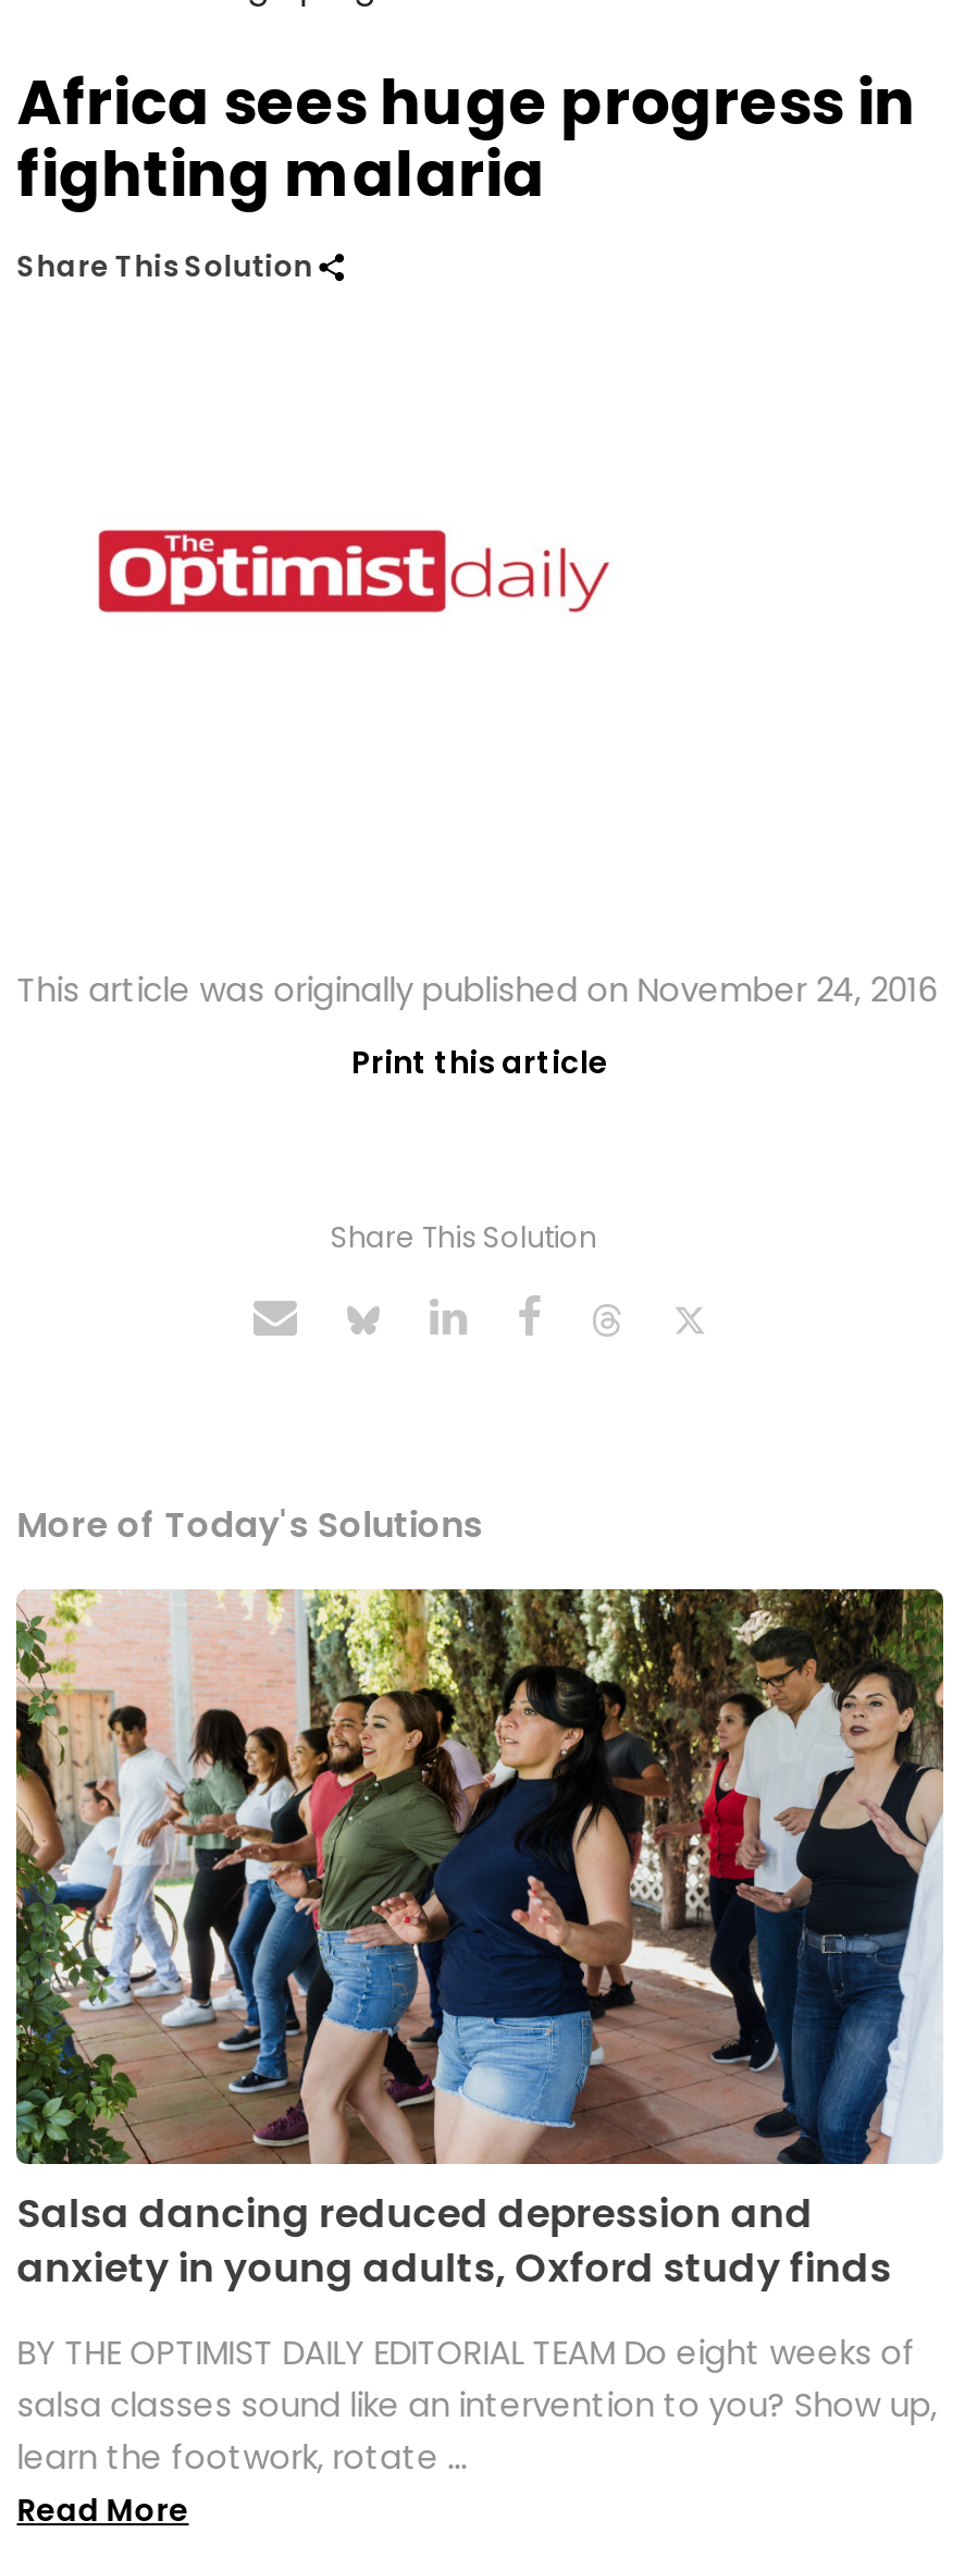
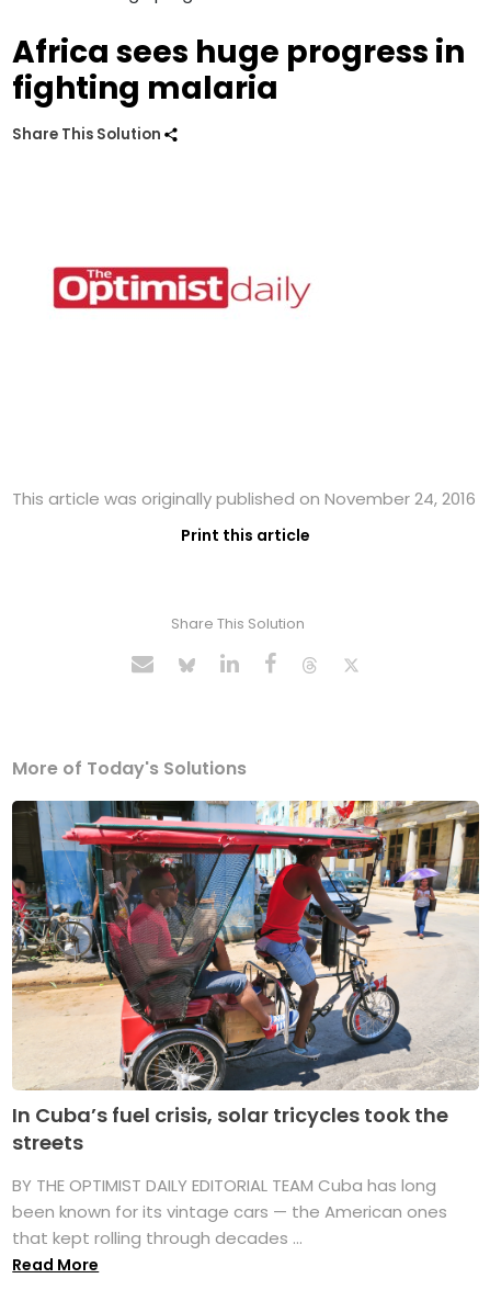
- [image]
- Salsa dancing reduced depression and
- anxiety in young adults, Oxford study finds
+ [image]
+ In Cuba’s fuel crisis, solar tricycles took the
+ streets

- BY THE OPTIMIST DAILY EDITORIAL TEAM Do eight weeks of
- salsa classes sound like an intervention to you? Show up,
- learn the footwork, rotate ...
+ BY THE OPTIMIST DAILY EDITORIAL TEAM Cuba has long
+ been known for its vintage cars — the American ones
+ that kept rolling through decades ...
